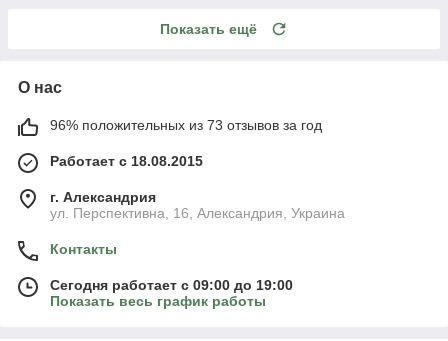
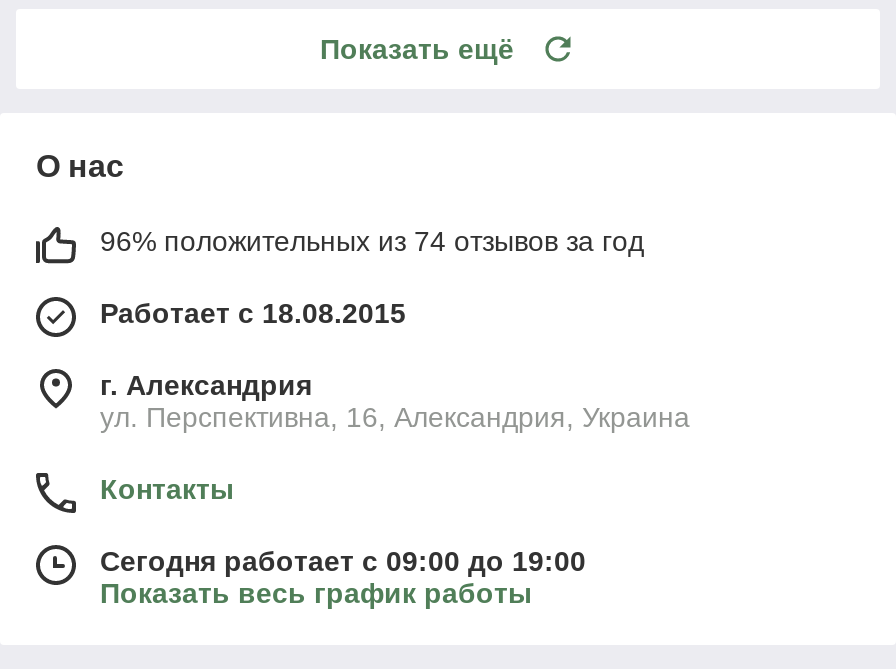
- 96% положительных из 73 отзывов за год
+ 96% положительных из 74 отзывов за год
